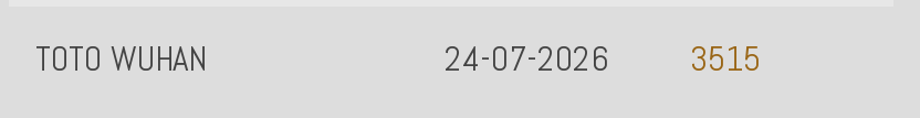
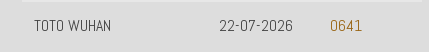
- 24-07-2026
+ 22-07-2026

- 3515
+ 0641
